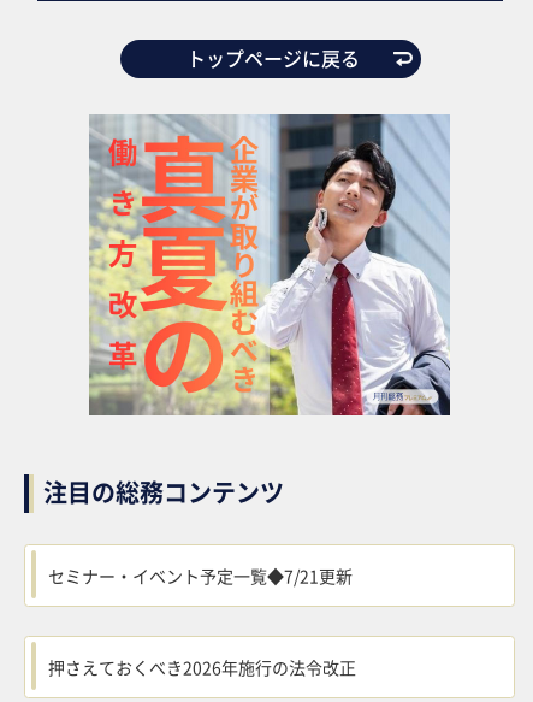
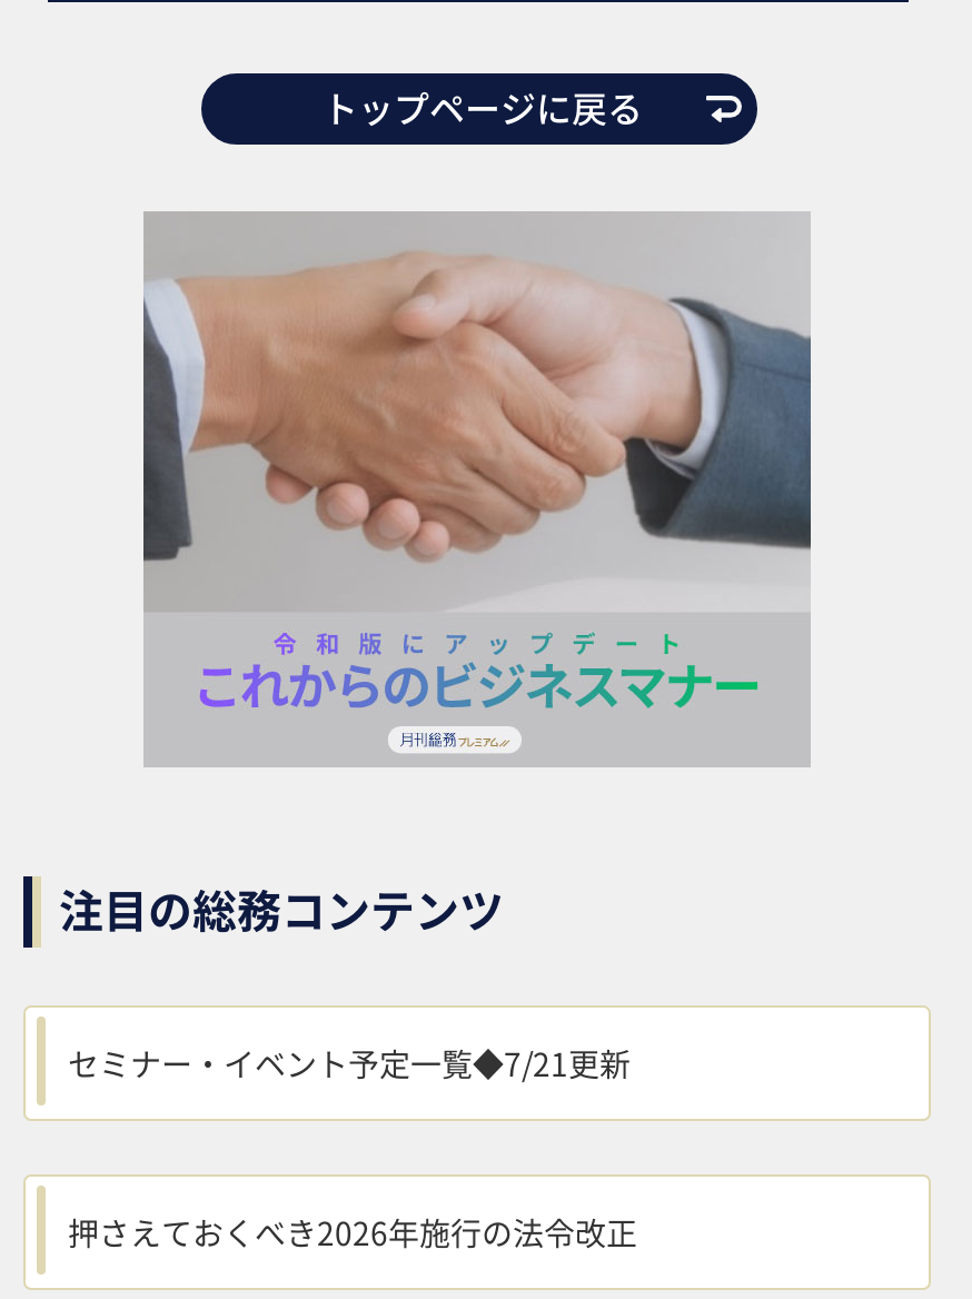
- [image]
+ [image]
